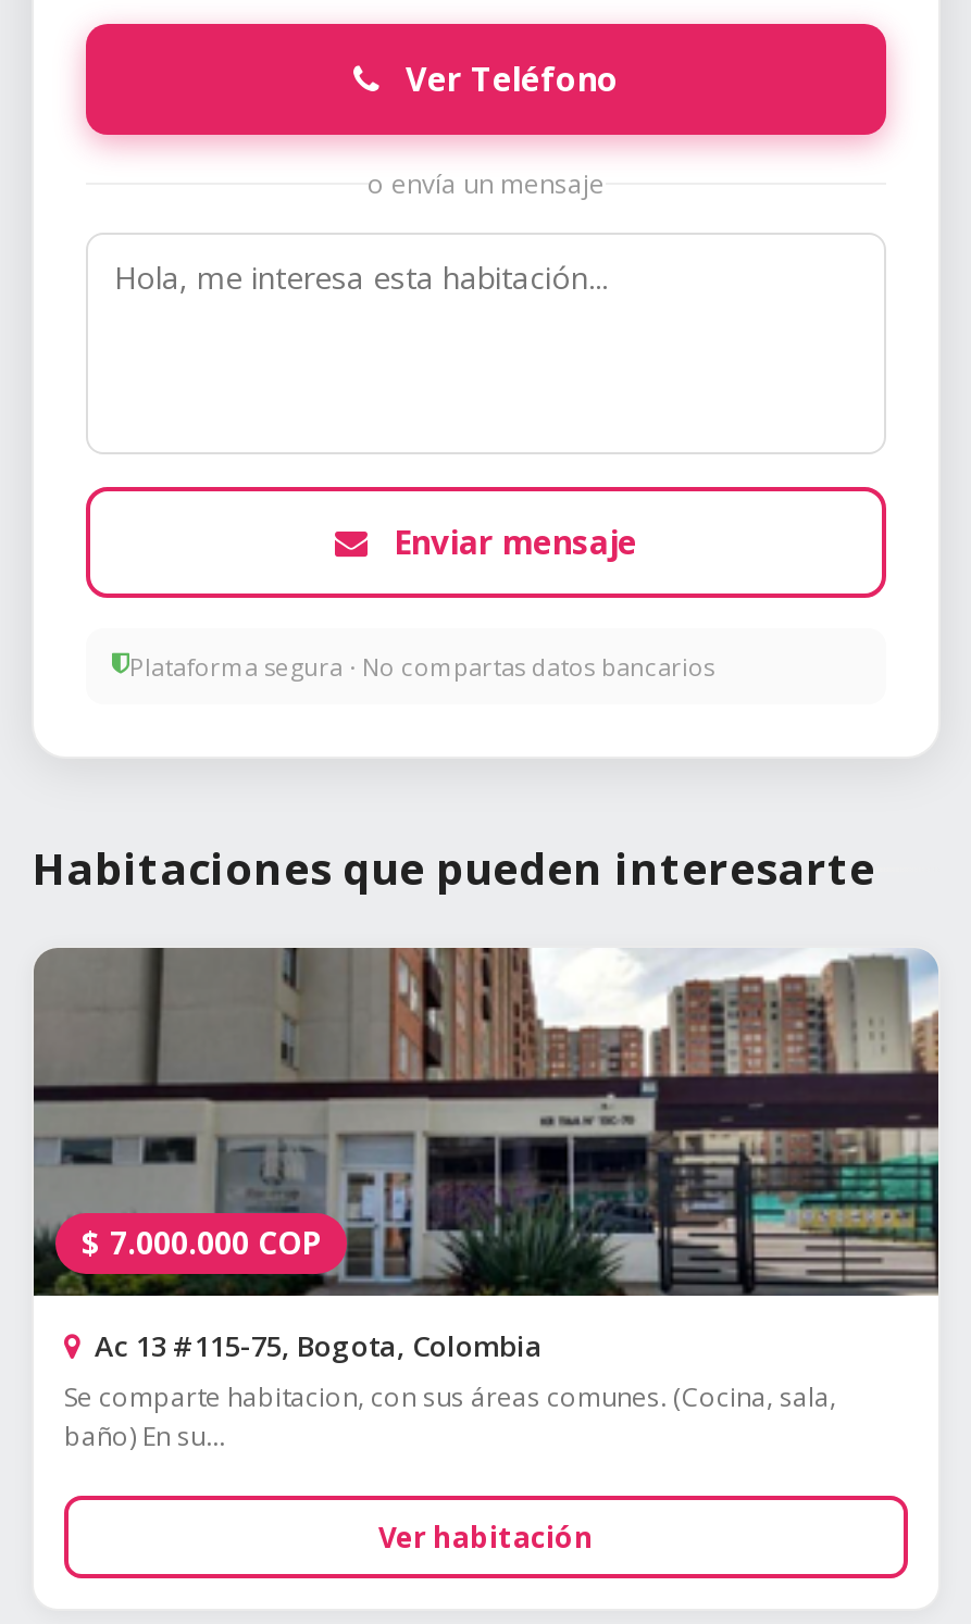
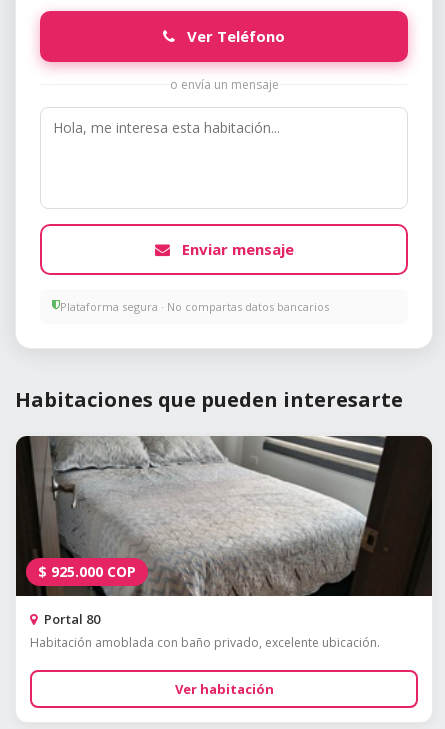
- [image]
- $7.000.000 COP
+ [image]
+ $925.000 COP

- Ac 13 #115-75, Bogota, Colombia
- Se comparte habitacion, con sus áreas comunes. (Cocina, sala,
- baño) En su...
+ Portal 80
+ Habitación amoblada con baño privado, excelente ubicación.
